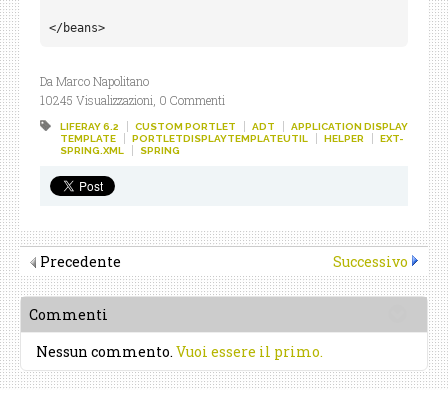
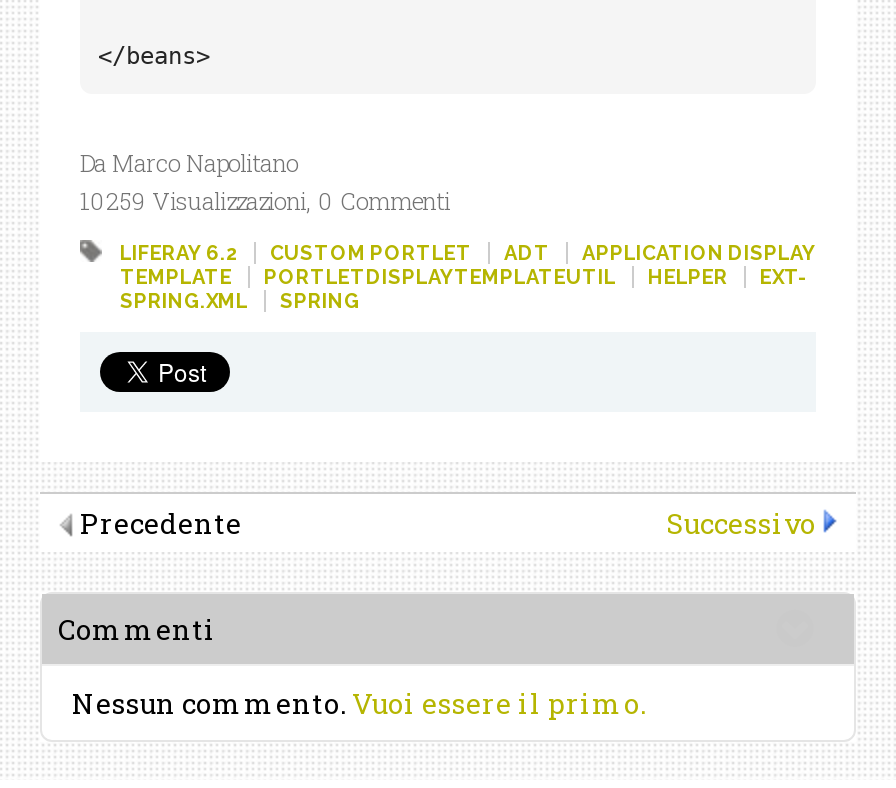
- 10245 Visualizzazioni, 0 Commenti
+ 10259 Visualizzazioni, 0 Commenti
